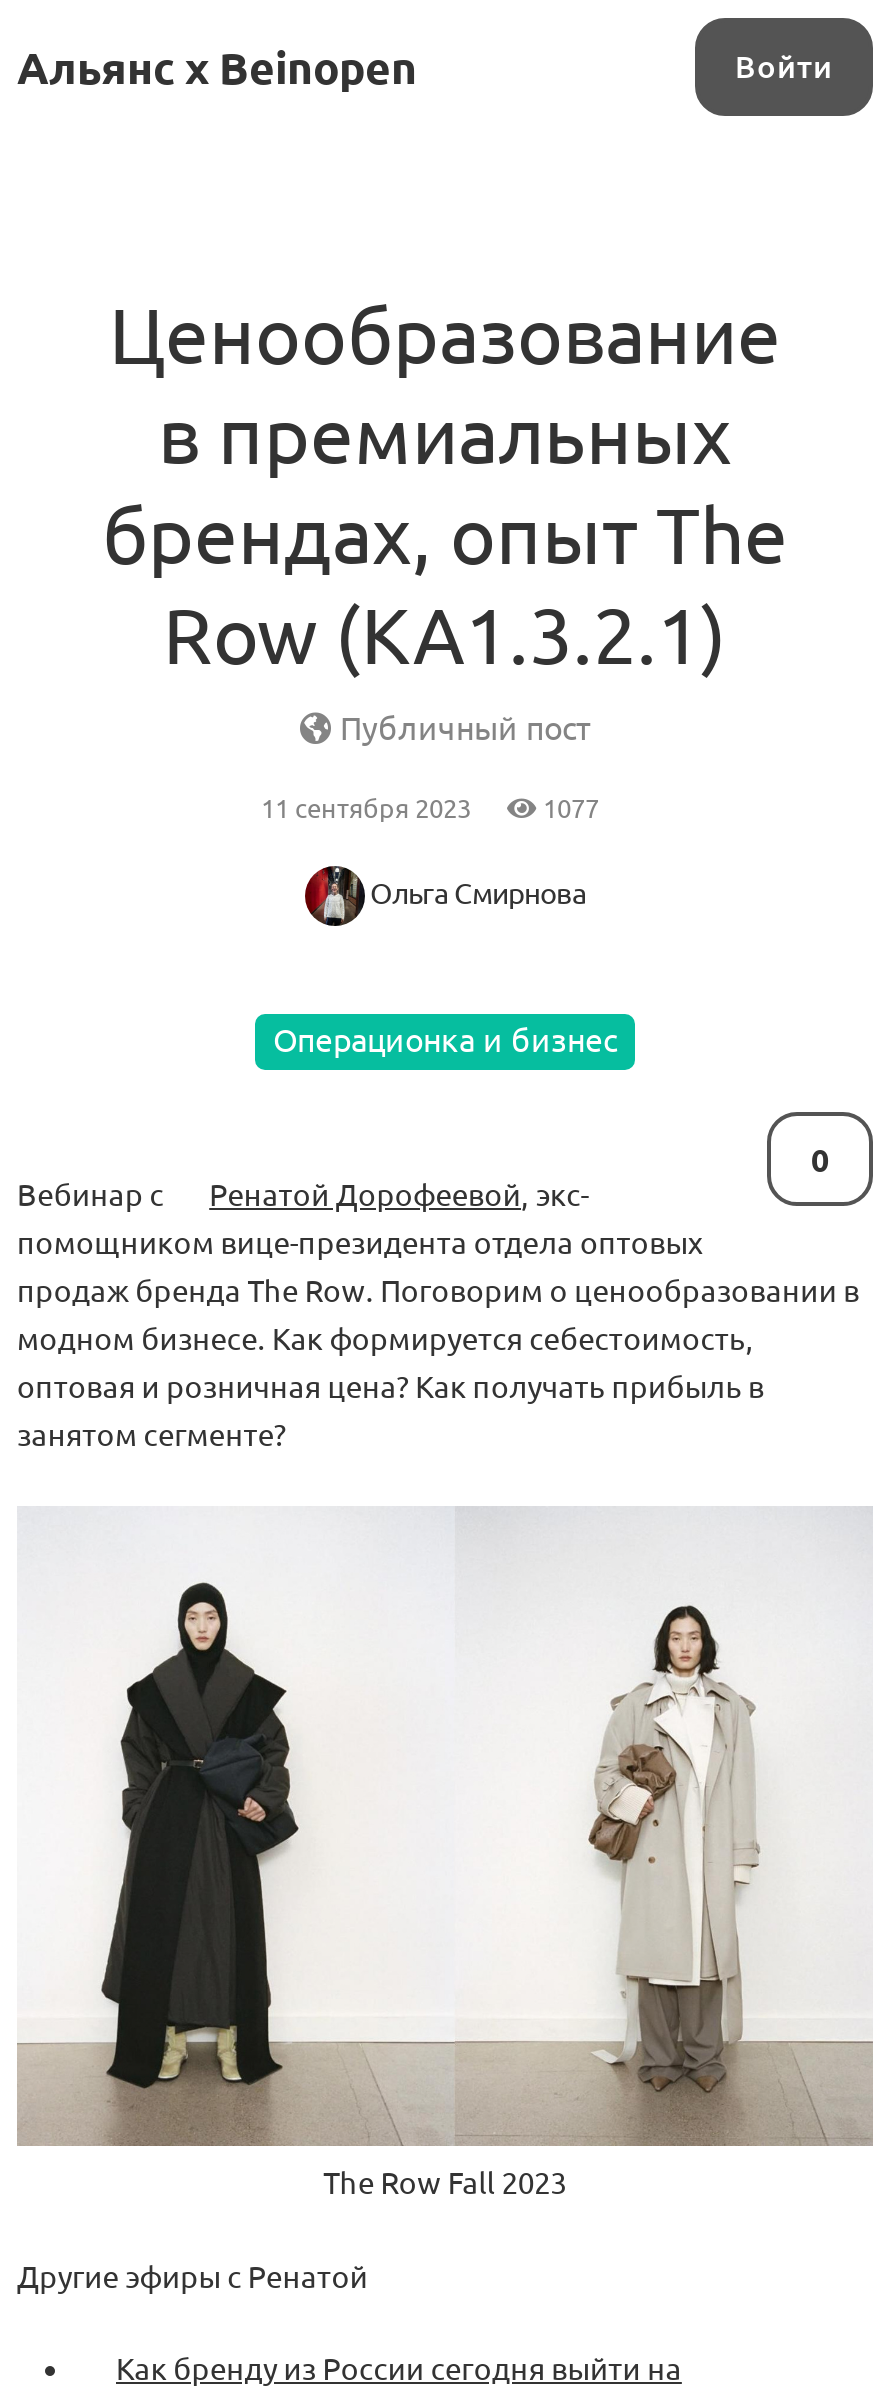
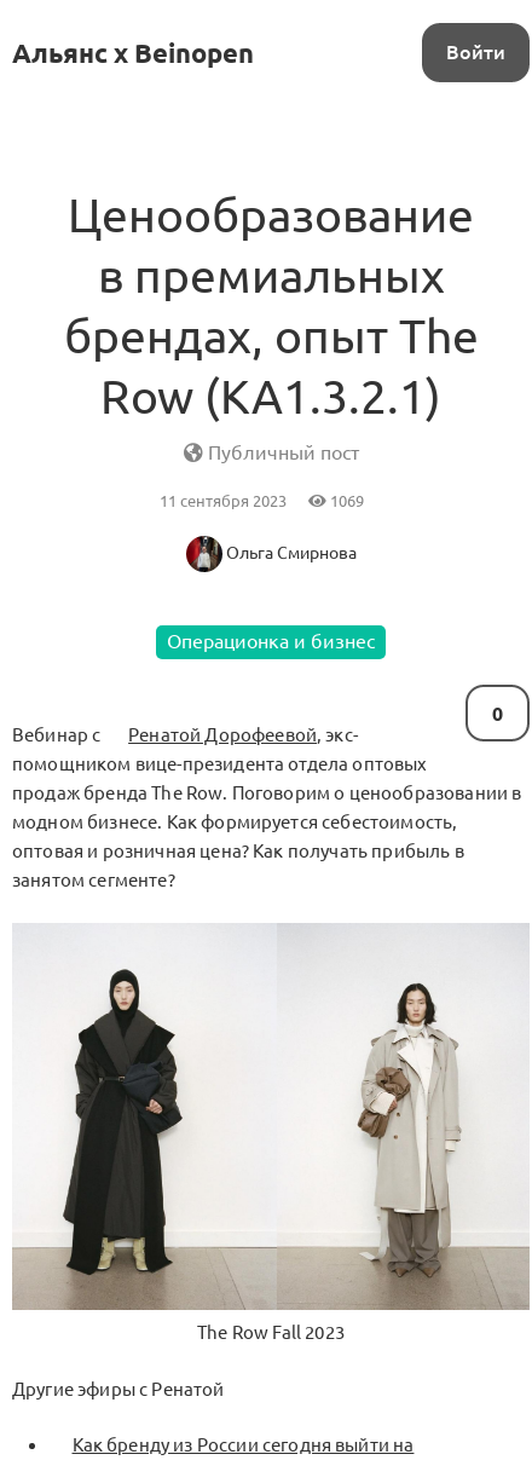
- 1077
+ 1069
